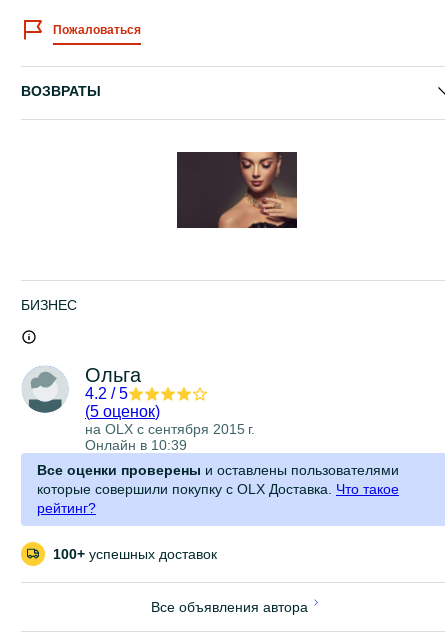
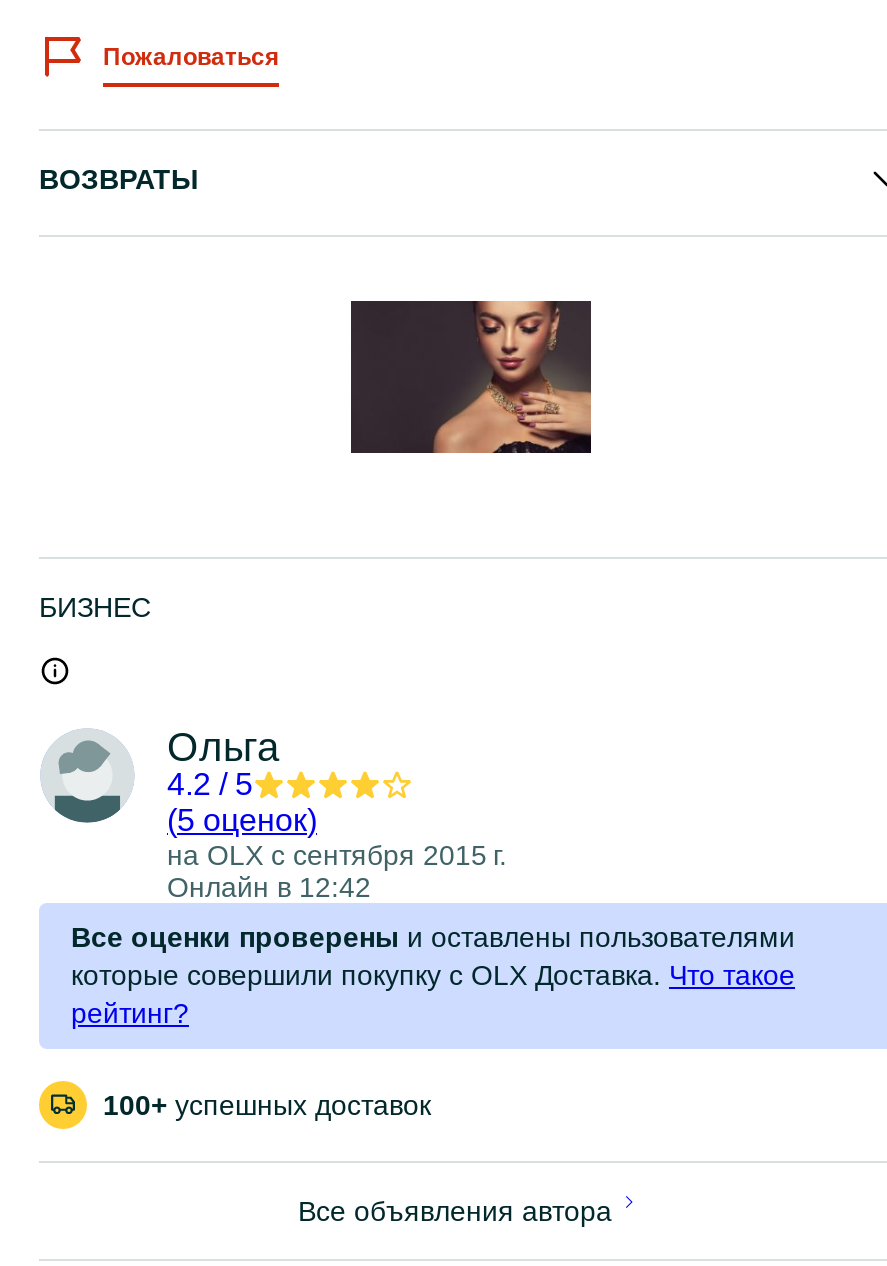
- Онлайн в 10:39
+ Онлайн в 12:42
